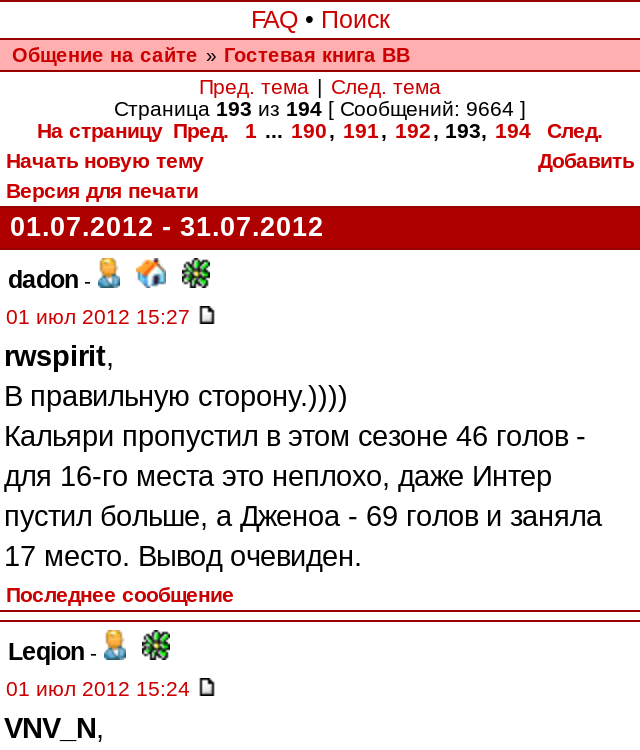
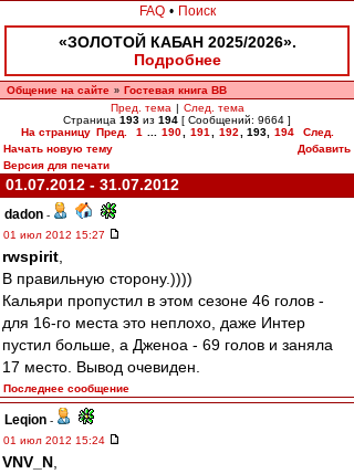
+ «ЗОЛОТОЙ КАБАН 2025/2026».
+ Подробнее
